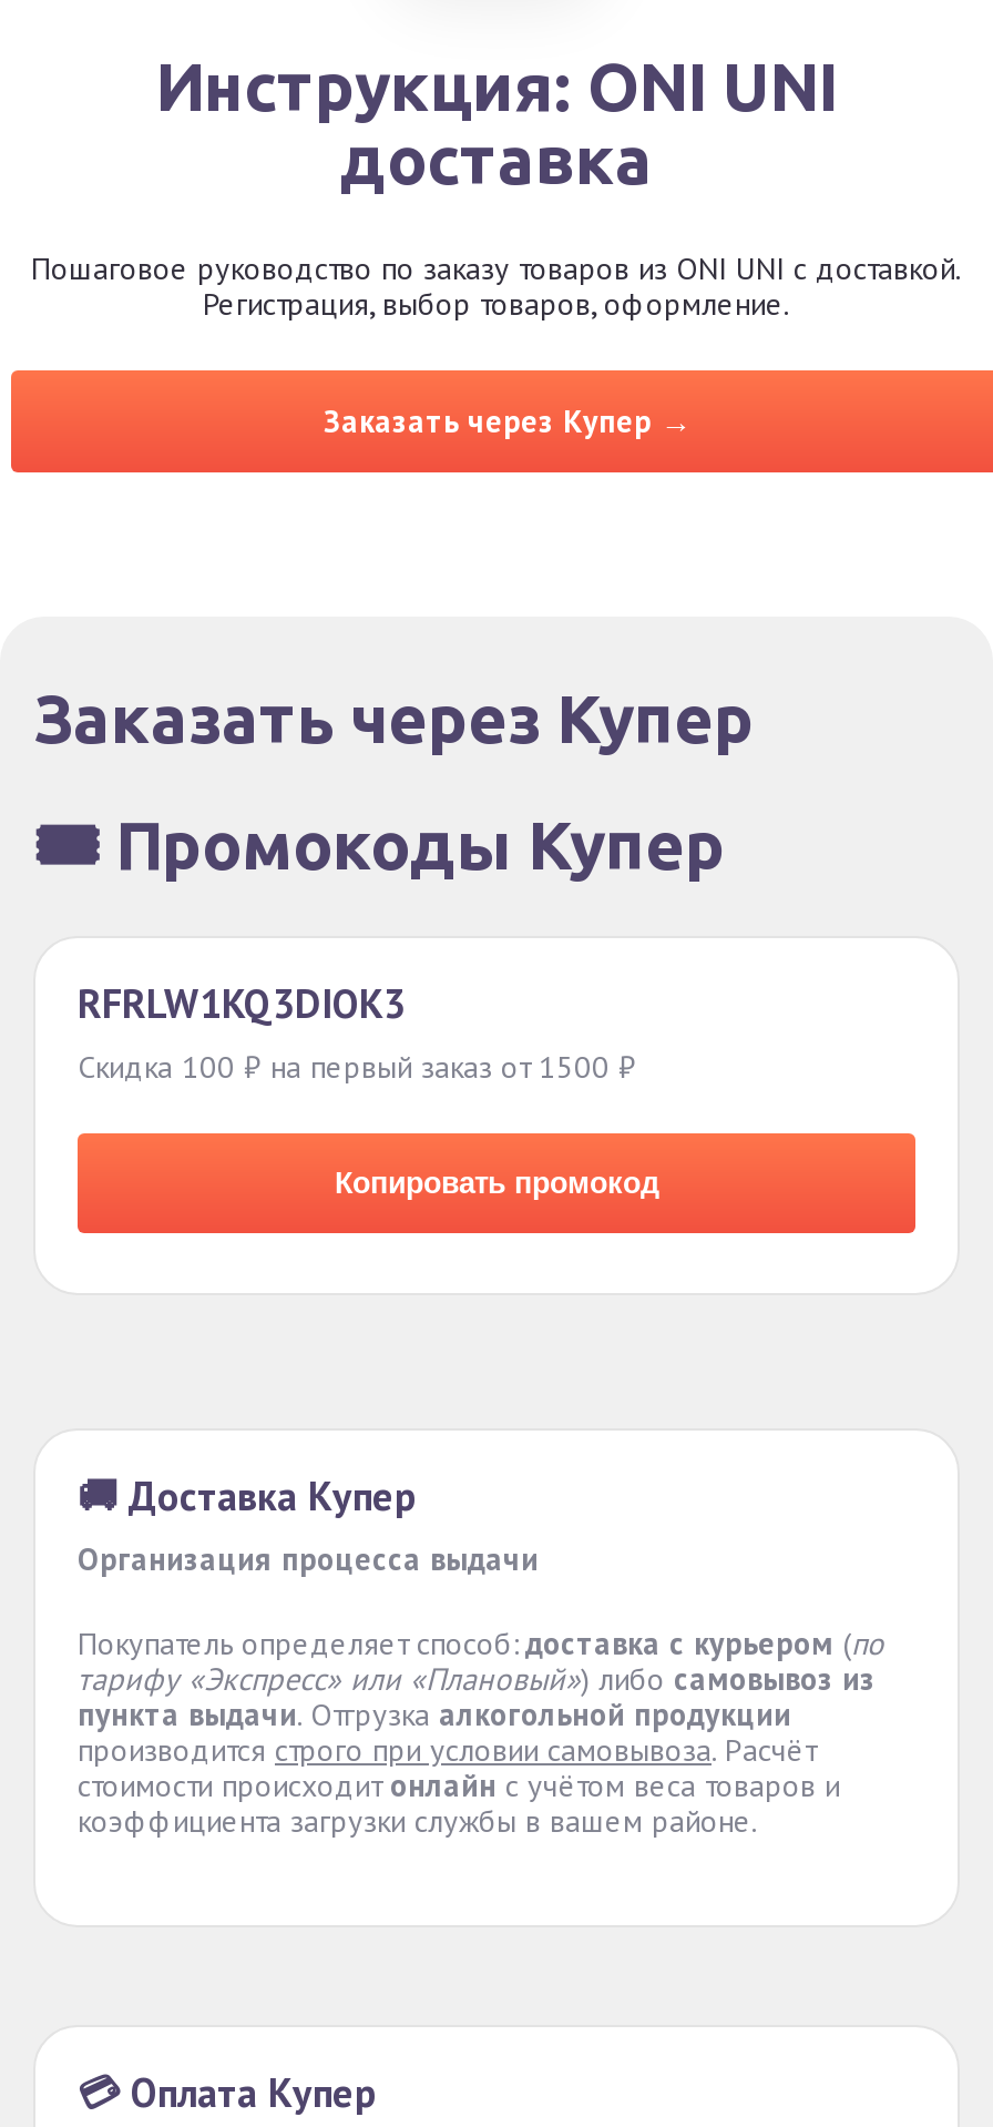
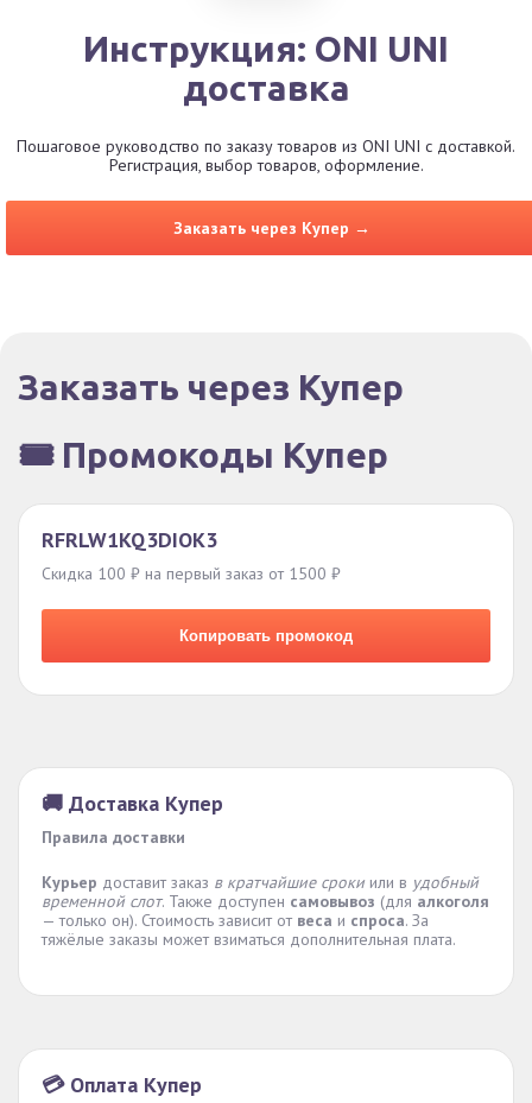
- Организация процесса выдачи
+ Правила доставки

- Покупатель определяет способ:доставка с курьером (по
- тарифу «Экспресс» или «Плановый») либо самовывоз из
- пункта выдачи. Отгрузка алкогольной продукции
- производится строго при условии самовывоза. Расчёт
- стоимости происходитонлайнс учётом веса товаров и
- коэффициента загрузки службы в вашем районе.
+ Курьер доставит заказ в кратчайшие сроки или в удобный
+ временной слот. Также доступен самовывоз (дляалкоголя
+ — только он). Стоимость зависит от веса и спроса. За
+ тяжёлые заказы может взиматься дополнительная плата.
